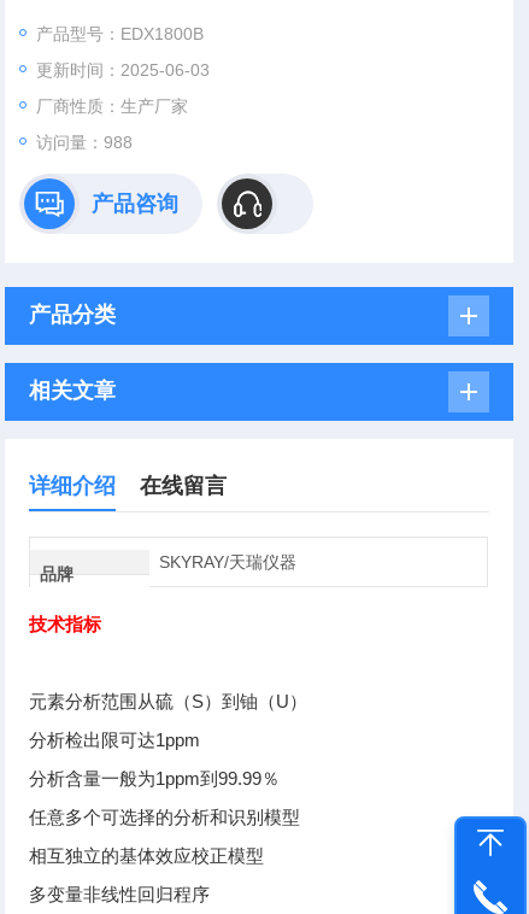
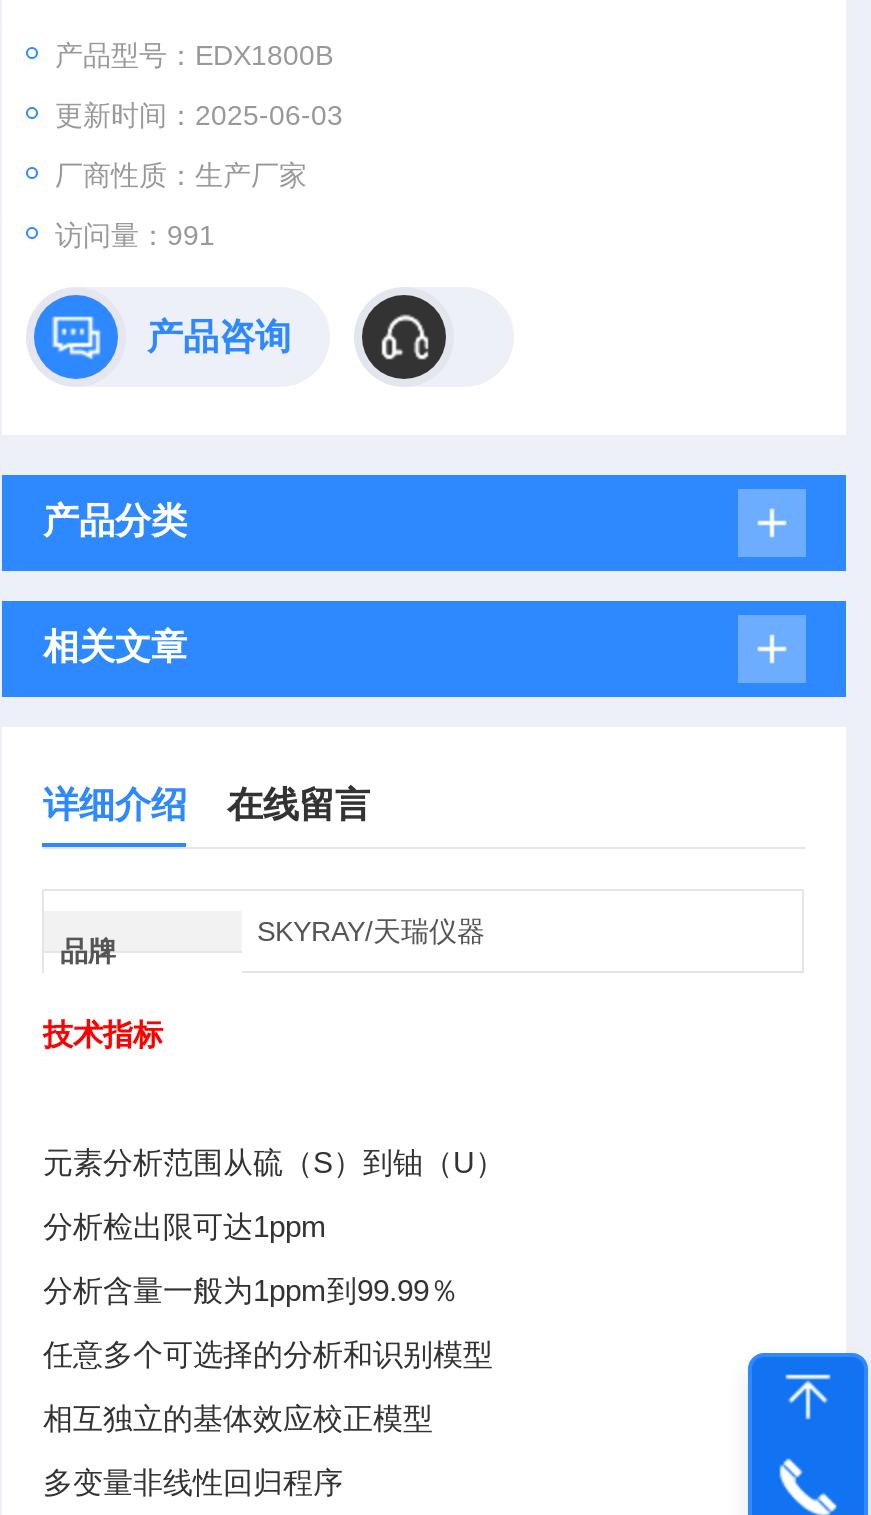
- 访问量：988
+ 访问量：991
